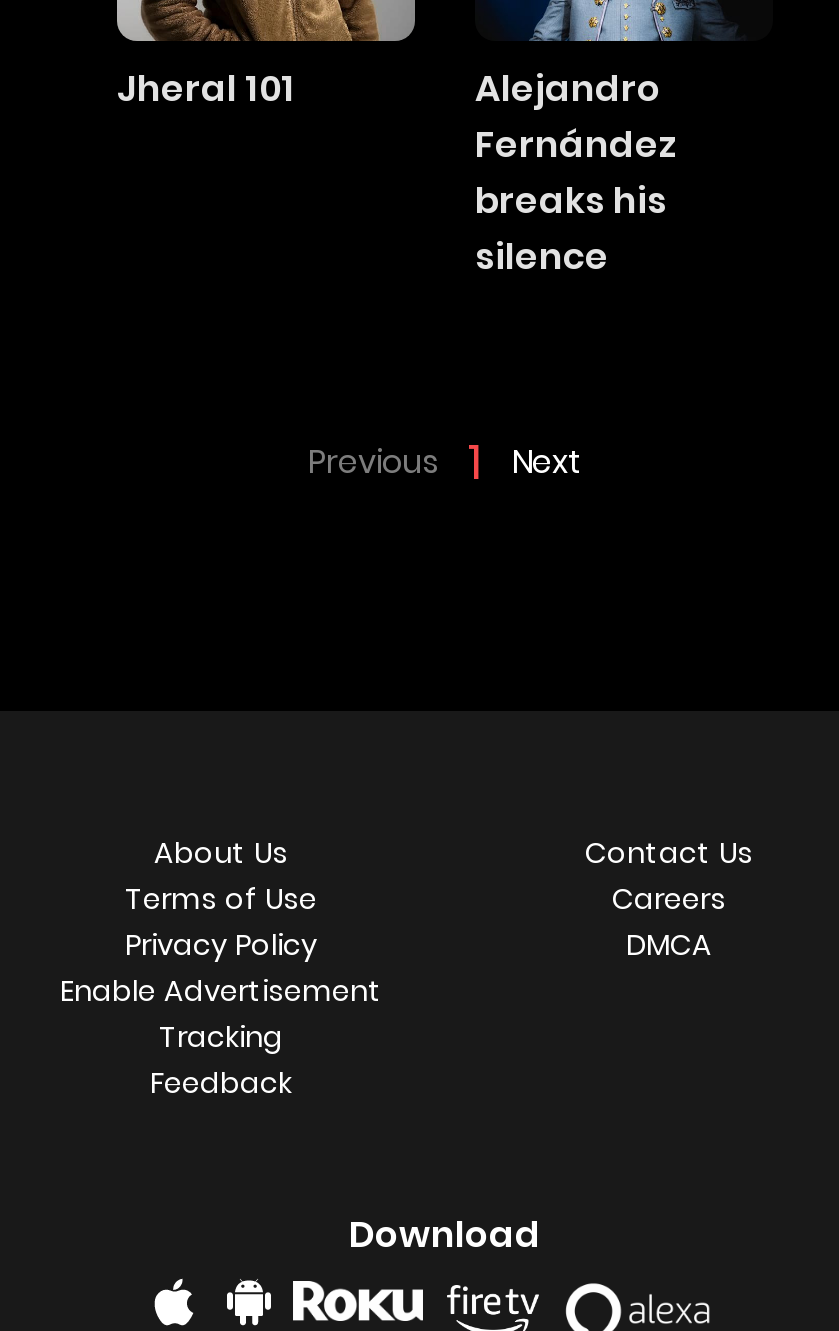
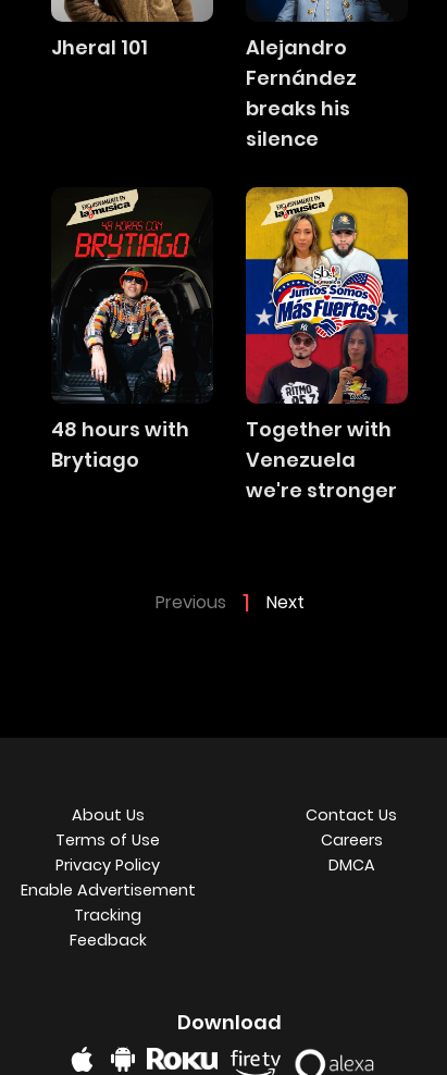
+ [image]
+ 48 hours with
+ Brytiago

+ [image]
+ Together with
+ Venezuela
+ we're stronger
